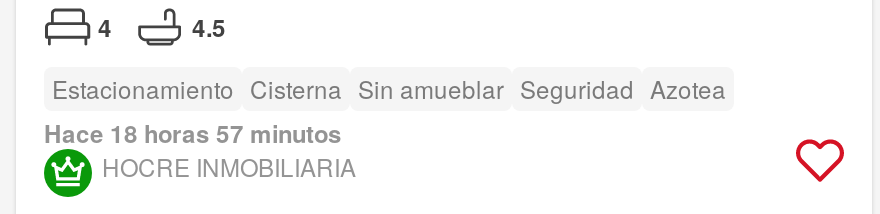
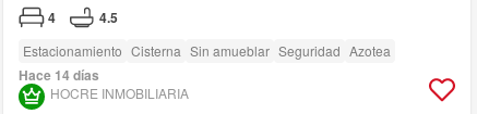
- Hace 18 horas 57 minutos
+ Hace 14 días
